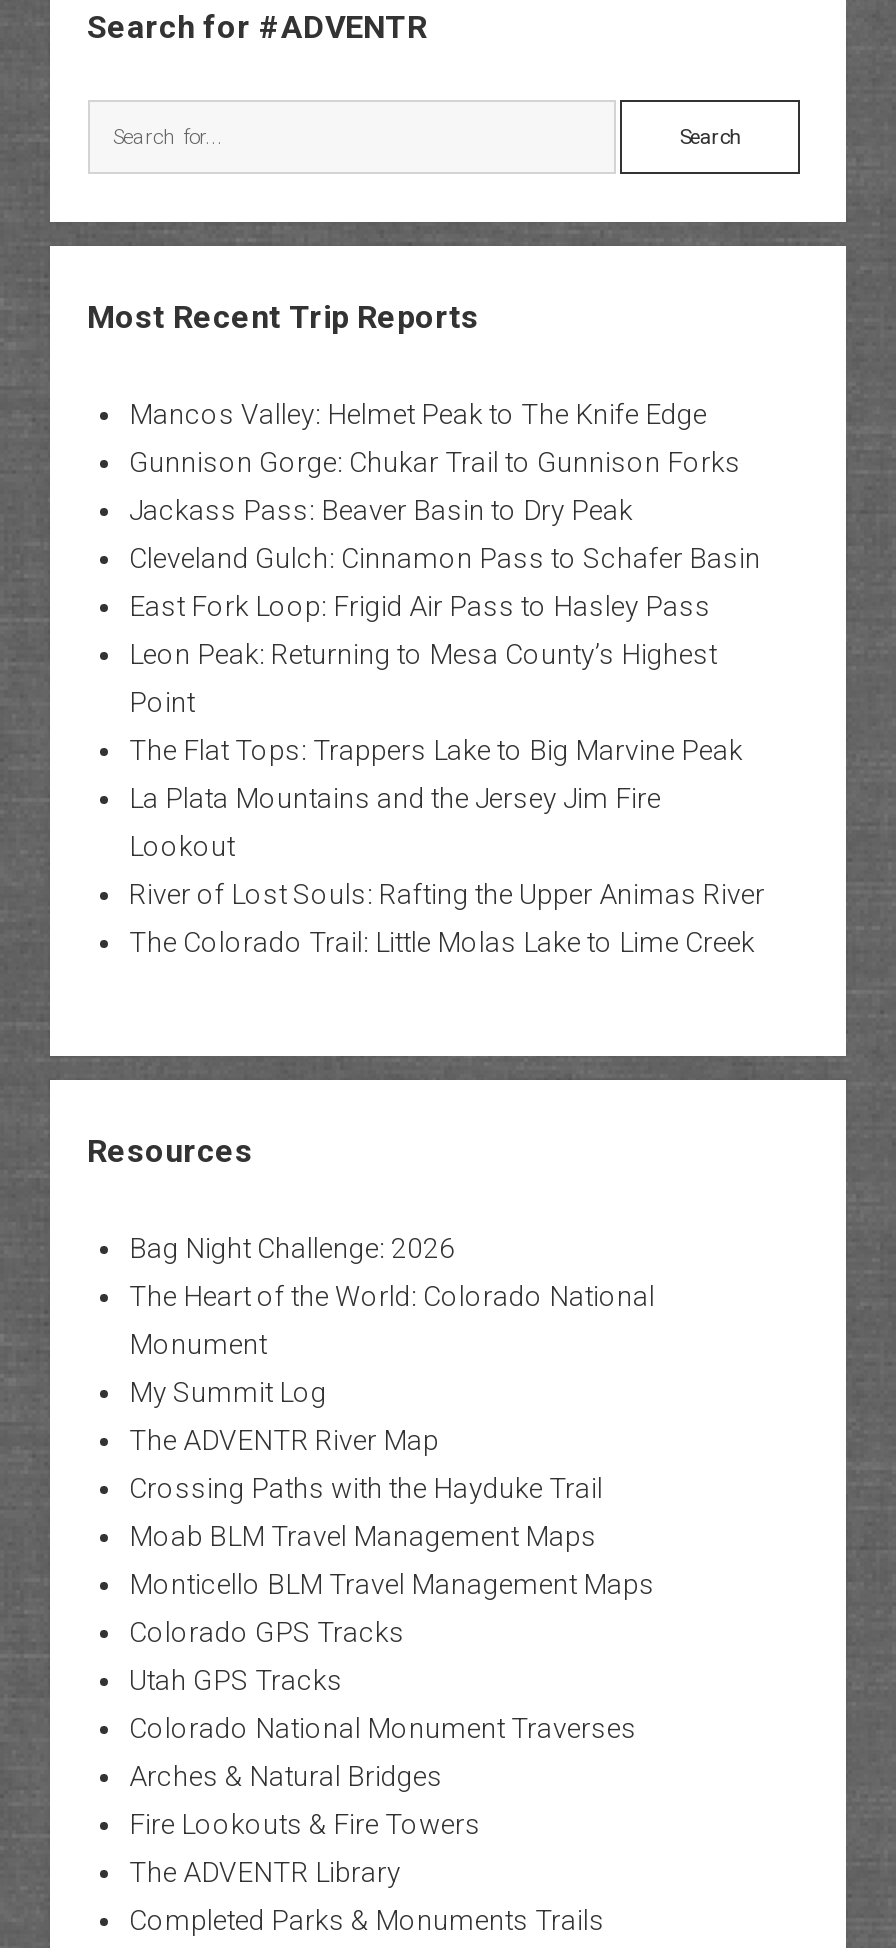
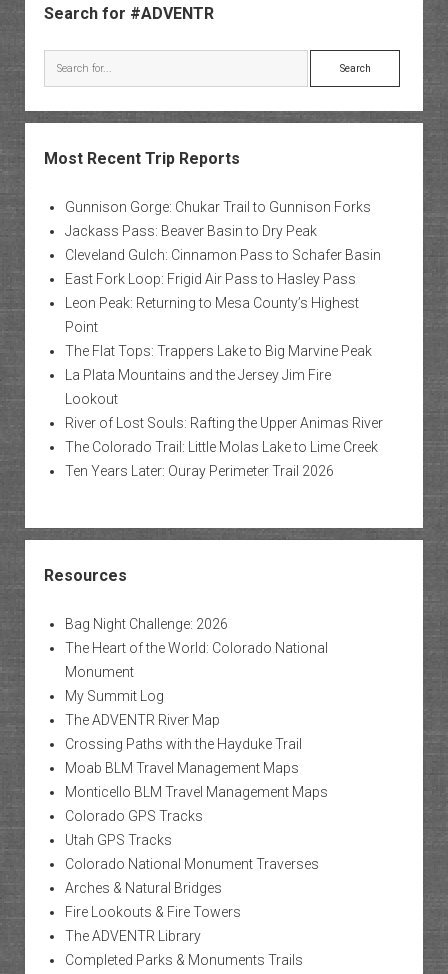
- Mancos Valley: Helmet Peak to The Knife Edge

moved up: Gunnison Gorge: Chukar Trail to Gunnison Forks | Jackass Pass: Beaver Basin to Dry Peak | Cleveland Gulch: Cinnamon Pass to Schafer Basin | ... | River of Lost Souls: Rafting the Upper Animas River | The Colorado Trail: Little Molas Lake to Lime Creek

+ Ten Years Later: Ouray Perimeter Trail 2026
